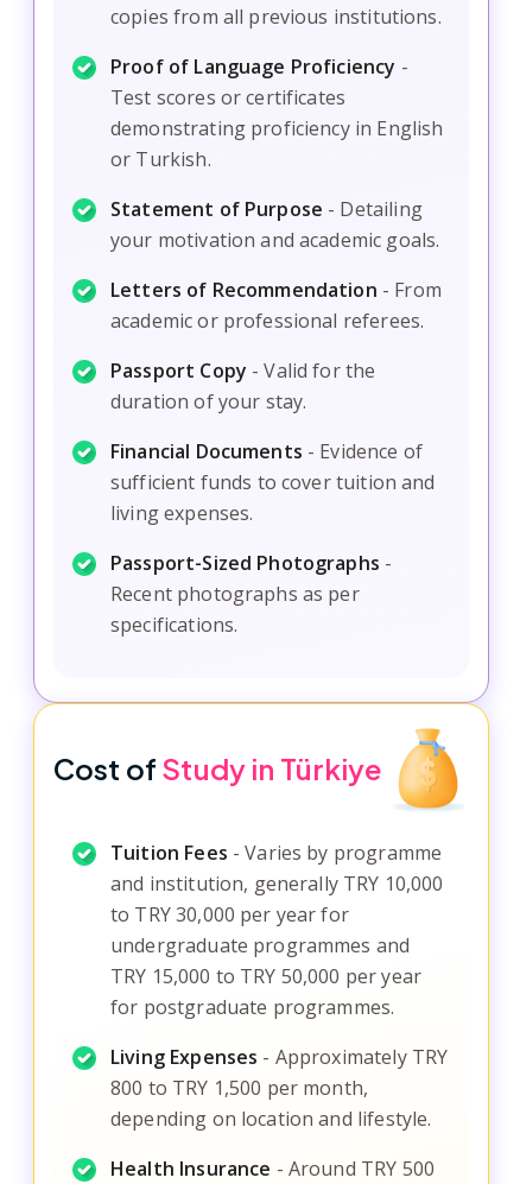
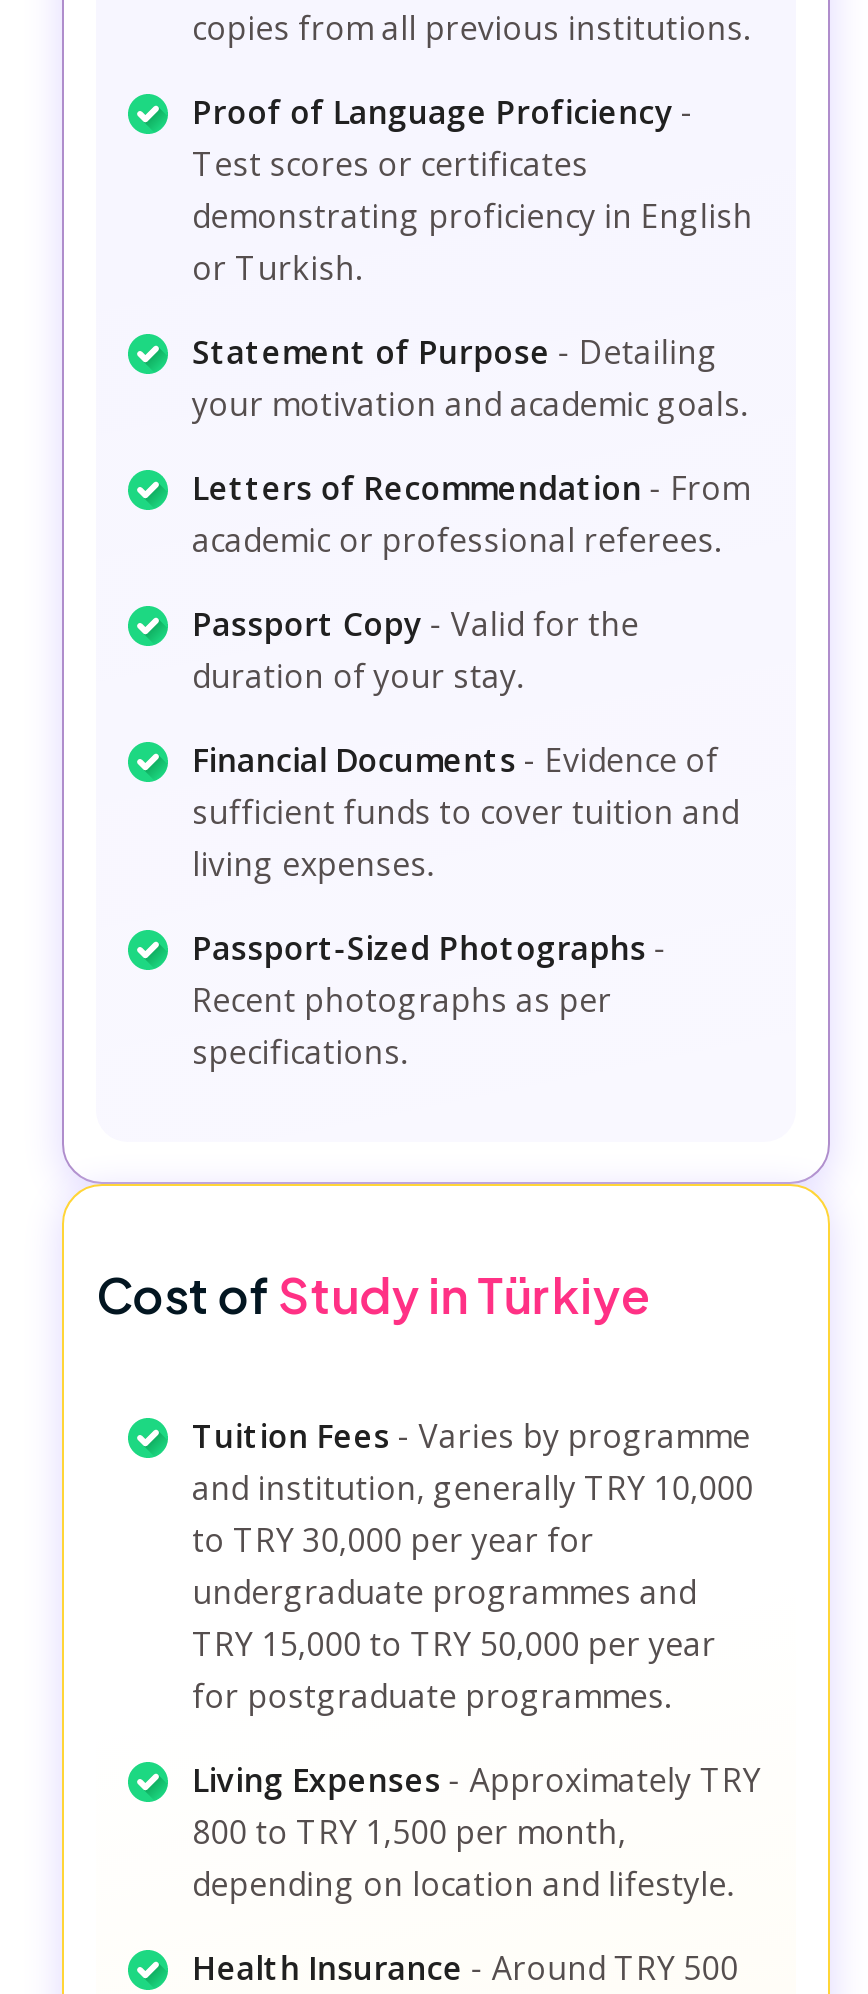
- [image]
